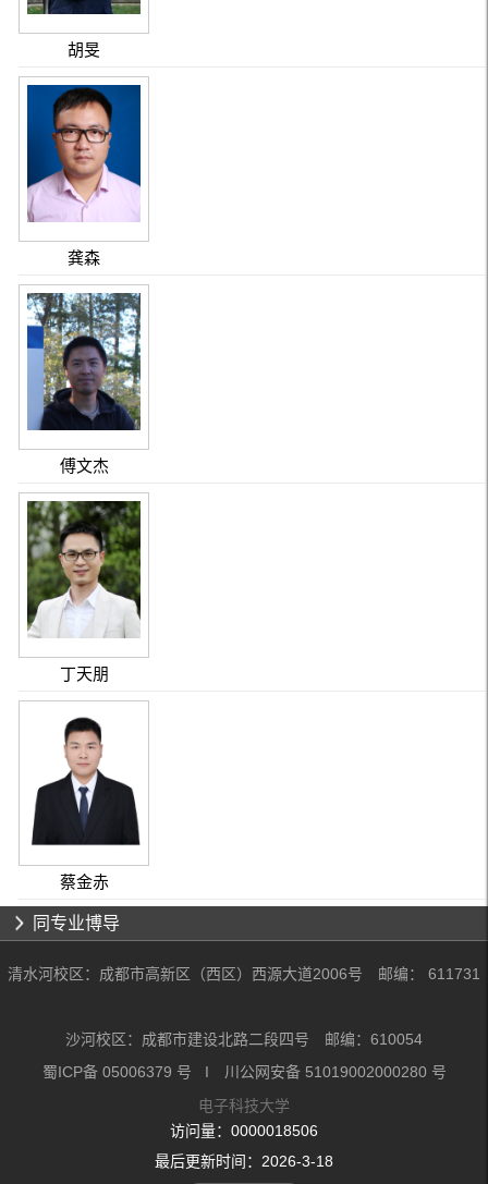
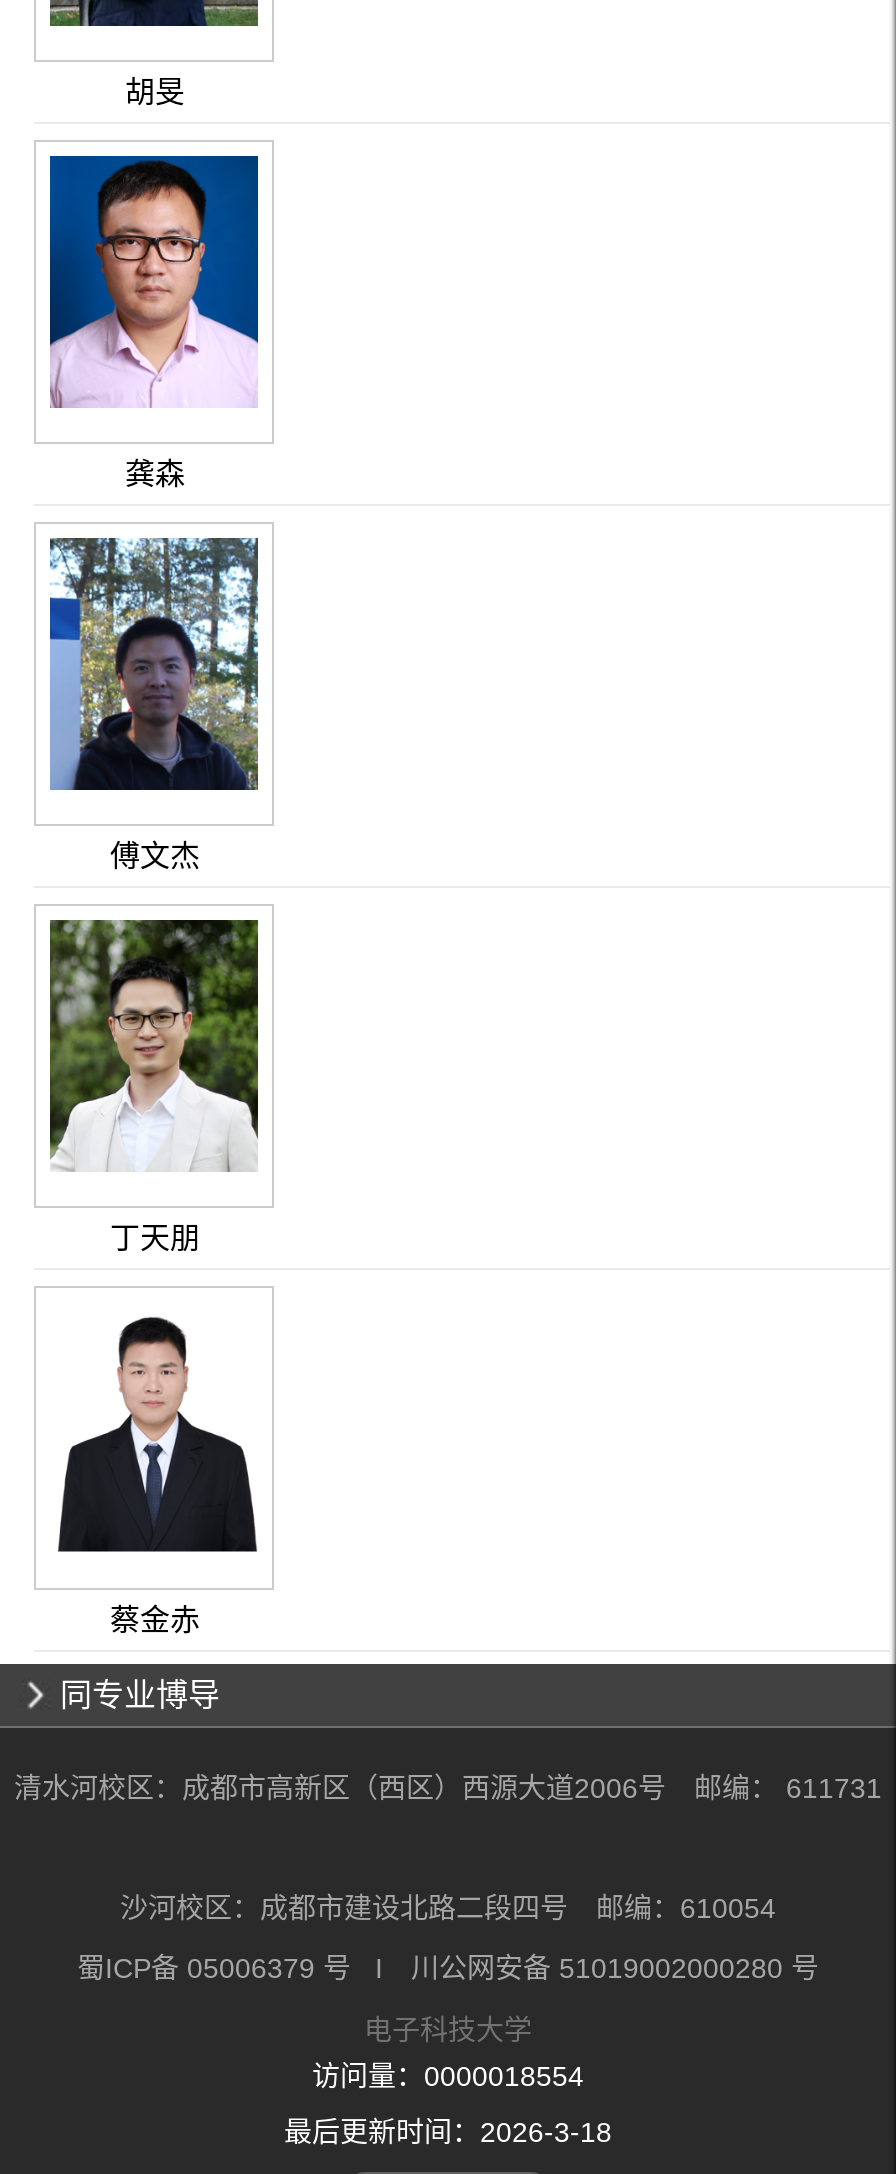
- 访问量：0000018506
+ 访问量：0000018554
